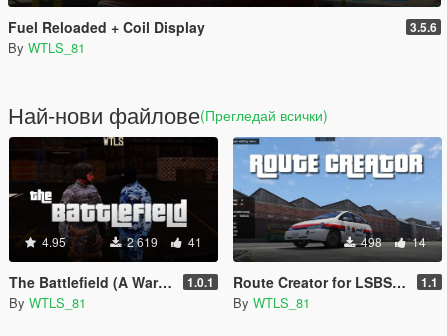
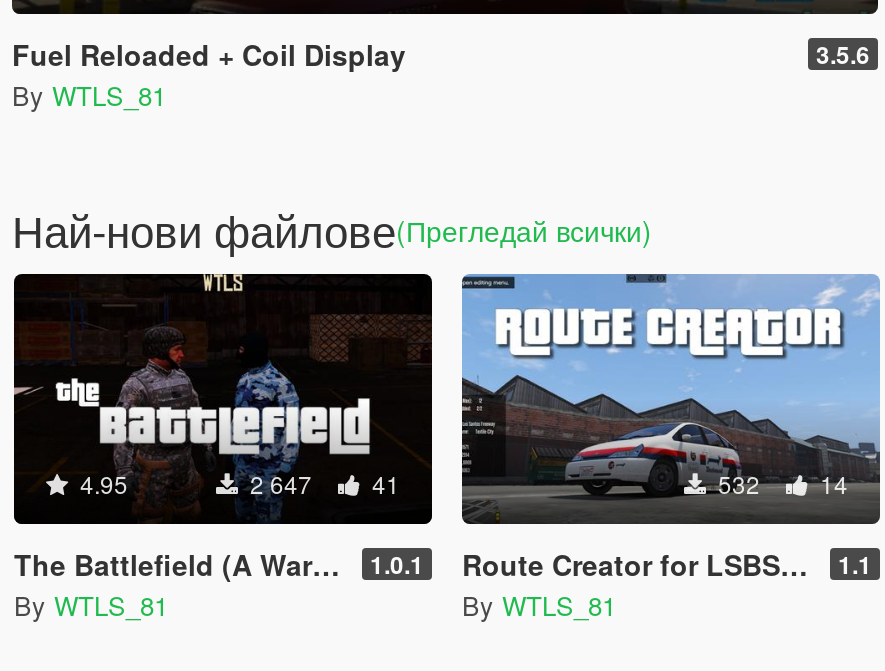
- 2 619 41
+ 2 647 41

- 498 14
+ 532 14
